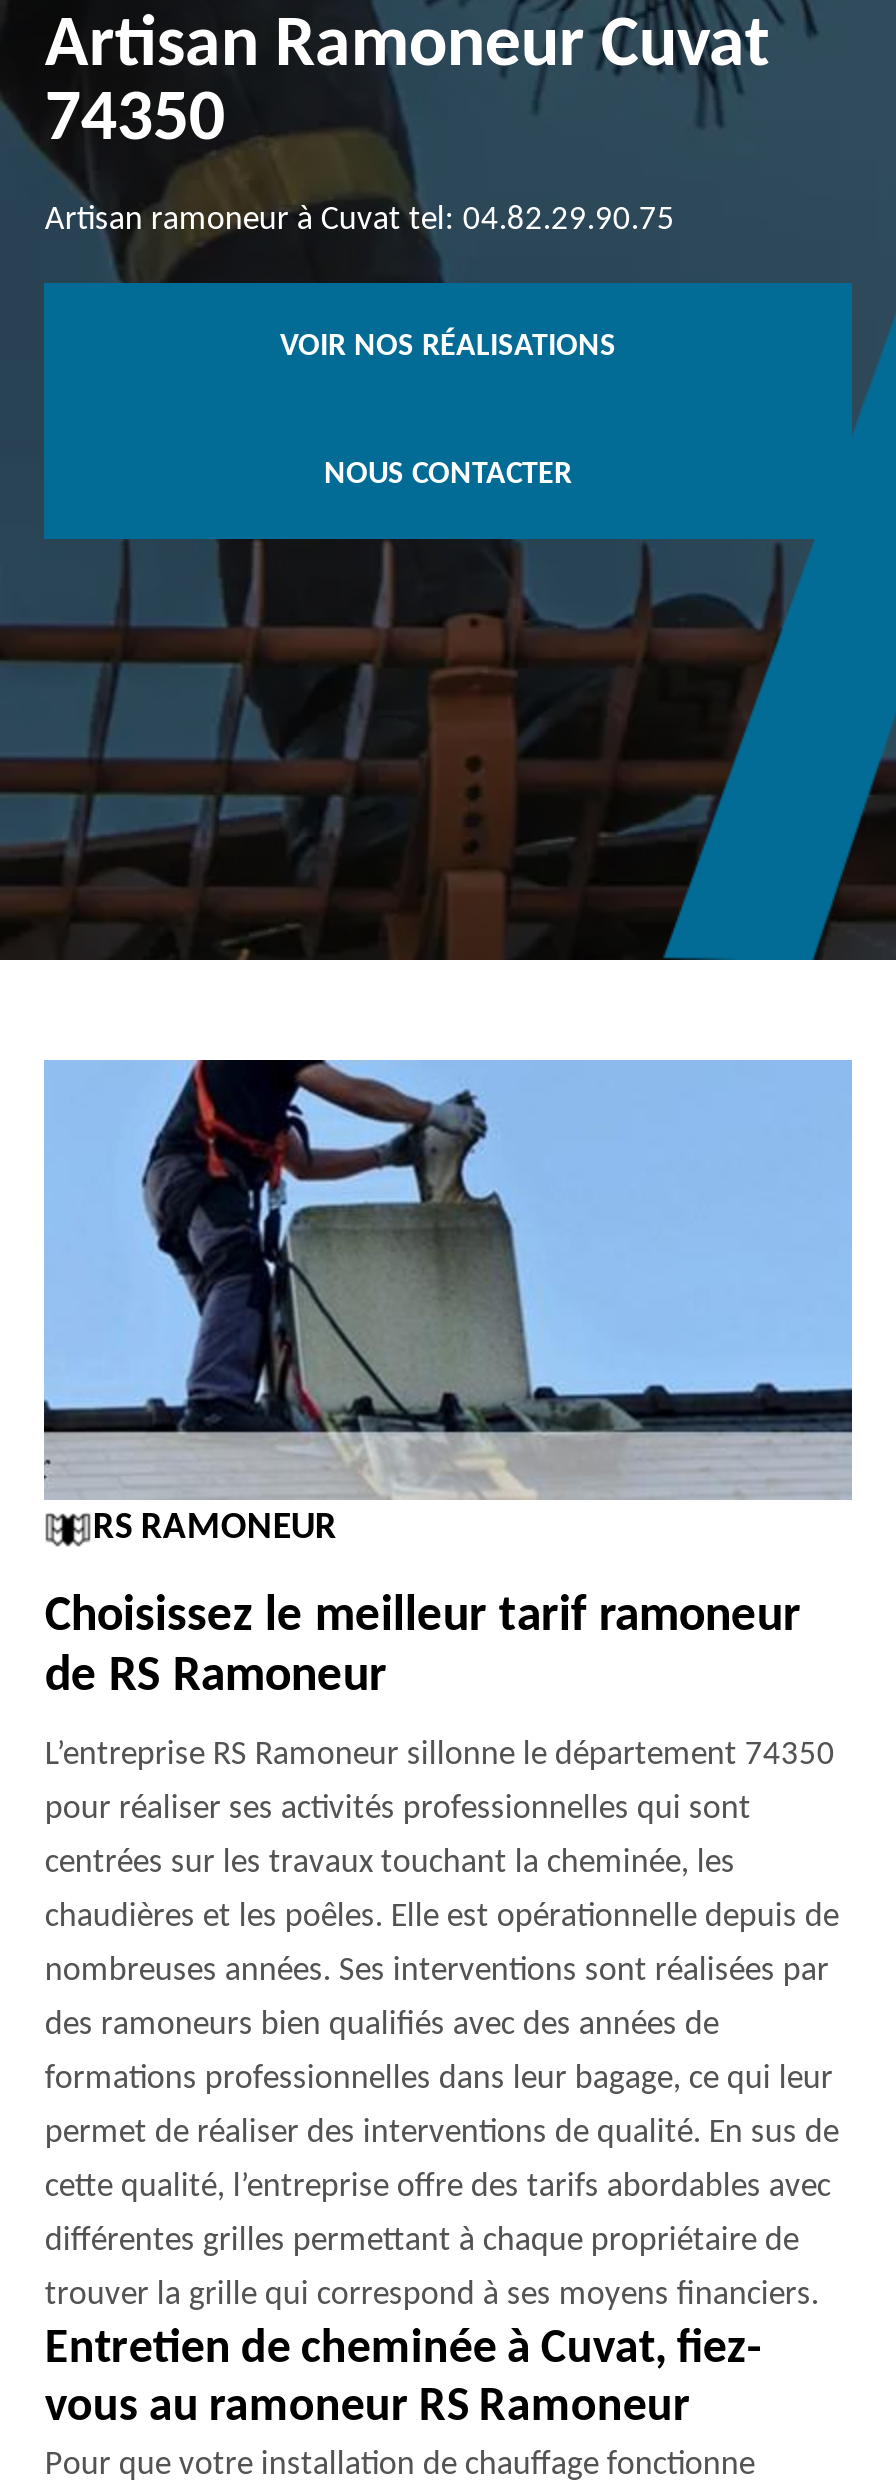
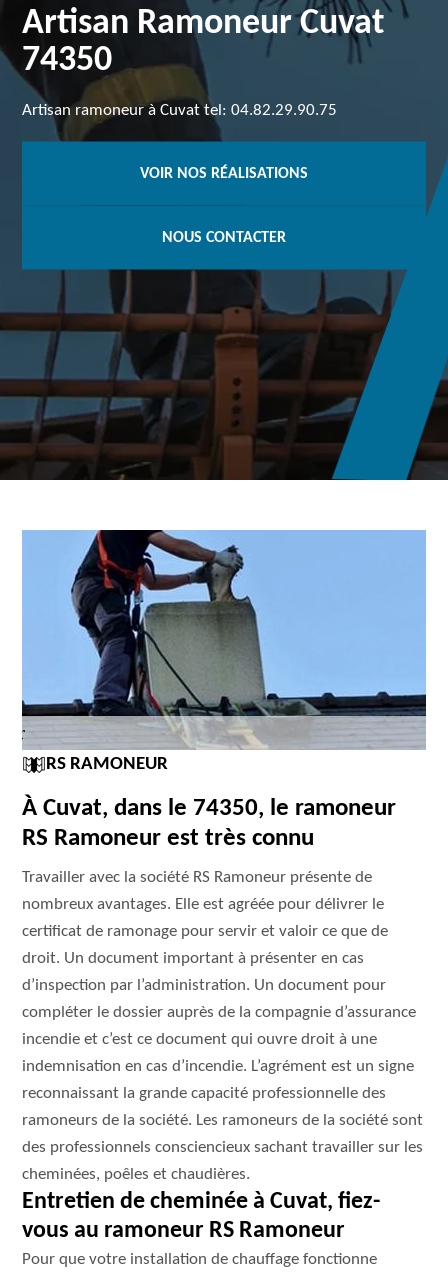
- Choisissez le meilleur tarif ramoneur
- de RS Ramoneur
- L’entreprise RS Ramoneur sillonne le département 74350
- pour réaliser ses activités professionnelles qui sont
- centrées sur les travaux touchant la cheminée, les
- chaudières et les poêles. Elle est opérationnelle depuis de
- nombreuses années. Ses interventions sont réalisées par
- des ramoneurs bien qualifiés avec des années de
- formations professionnelles dans leur bagage, ce qui leur
- permet de réaliser des interventions de qualité. En sus de
- cette qualité, l’entreprise offre des tarifs abordables avec
- différentes grilles permettant à chaque propriétaire de
- trouver la grille qui correspond à ses moyens financiers.
+ À Cuvat, dans le 74350, le ramoneur
+ RS Ramoneur est très connu
+ Travailler avec la société RS Ramoneur présente de
+ nombreux avantages. Elle est agréée pour délivrer le
+ certificat de ramonage pour servir et valoir ce que de
+ droit. Un document important à présenter en cas
+ d’inspection par l’administration. Un document pour
+ compléter le dossier auprès de la compagnie d’assurance
+ incendie et c’est ce document qui ouvre droit à une
+ indemnisation en cas d’incendie. L’agrément est un signe
+ reconnaissant la grande capacité professionnelle des
+ ramoneurs de la société. Les ramoneurs de la société sont
+ des professionnels consciencieux sachant travailler sur les
+ cheminées, poêles et chaudières.
